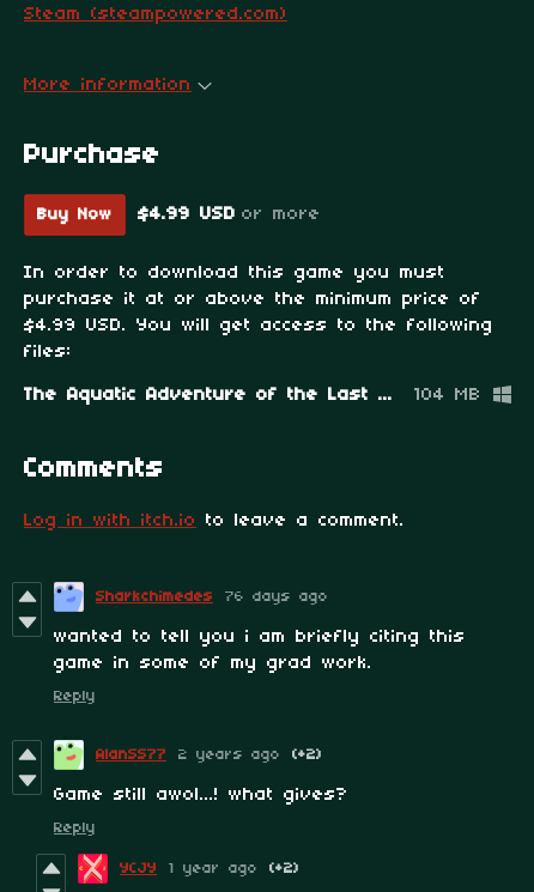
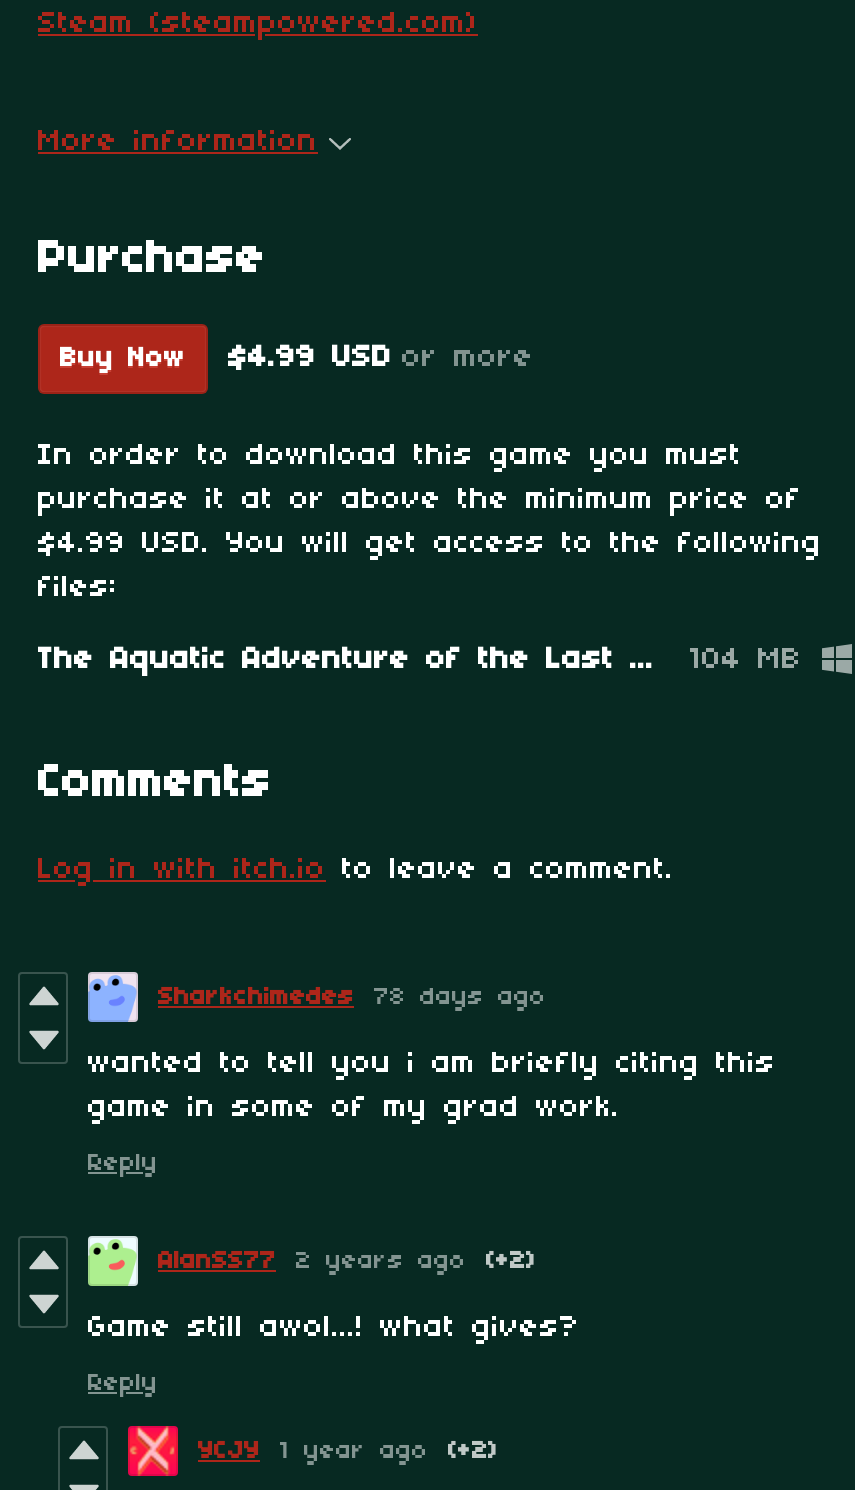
- Sharkchimedes 76 days ago
+ Sharkchimedes 78 days ago
